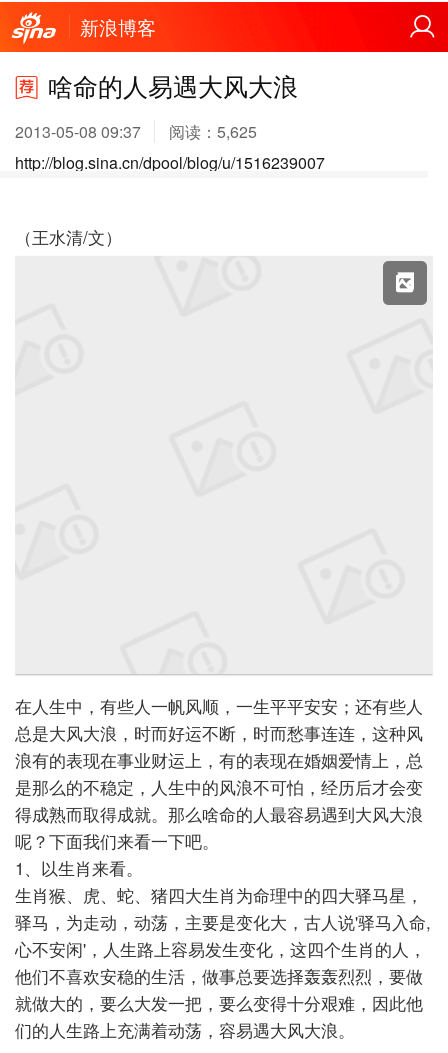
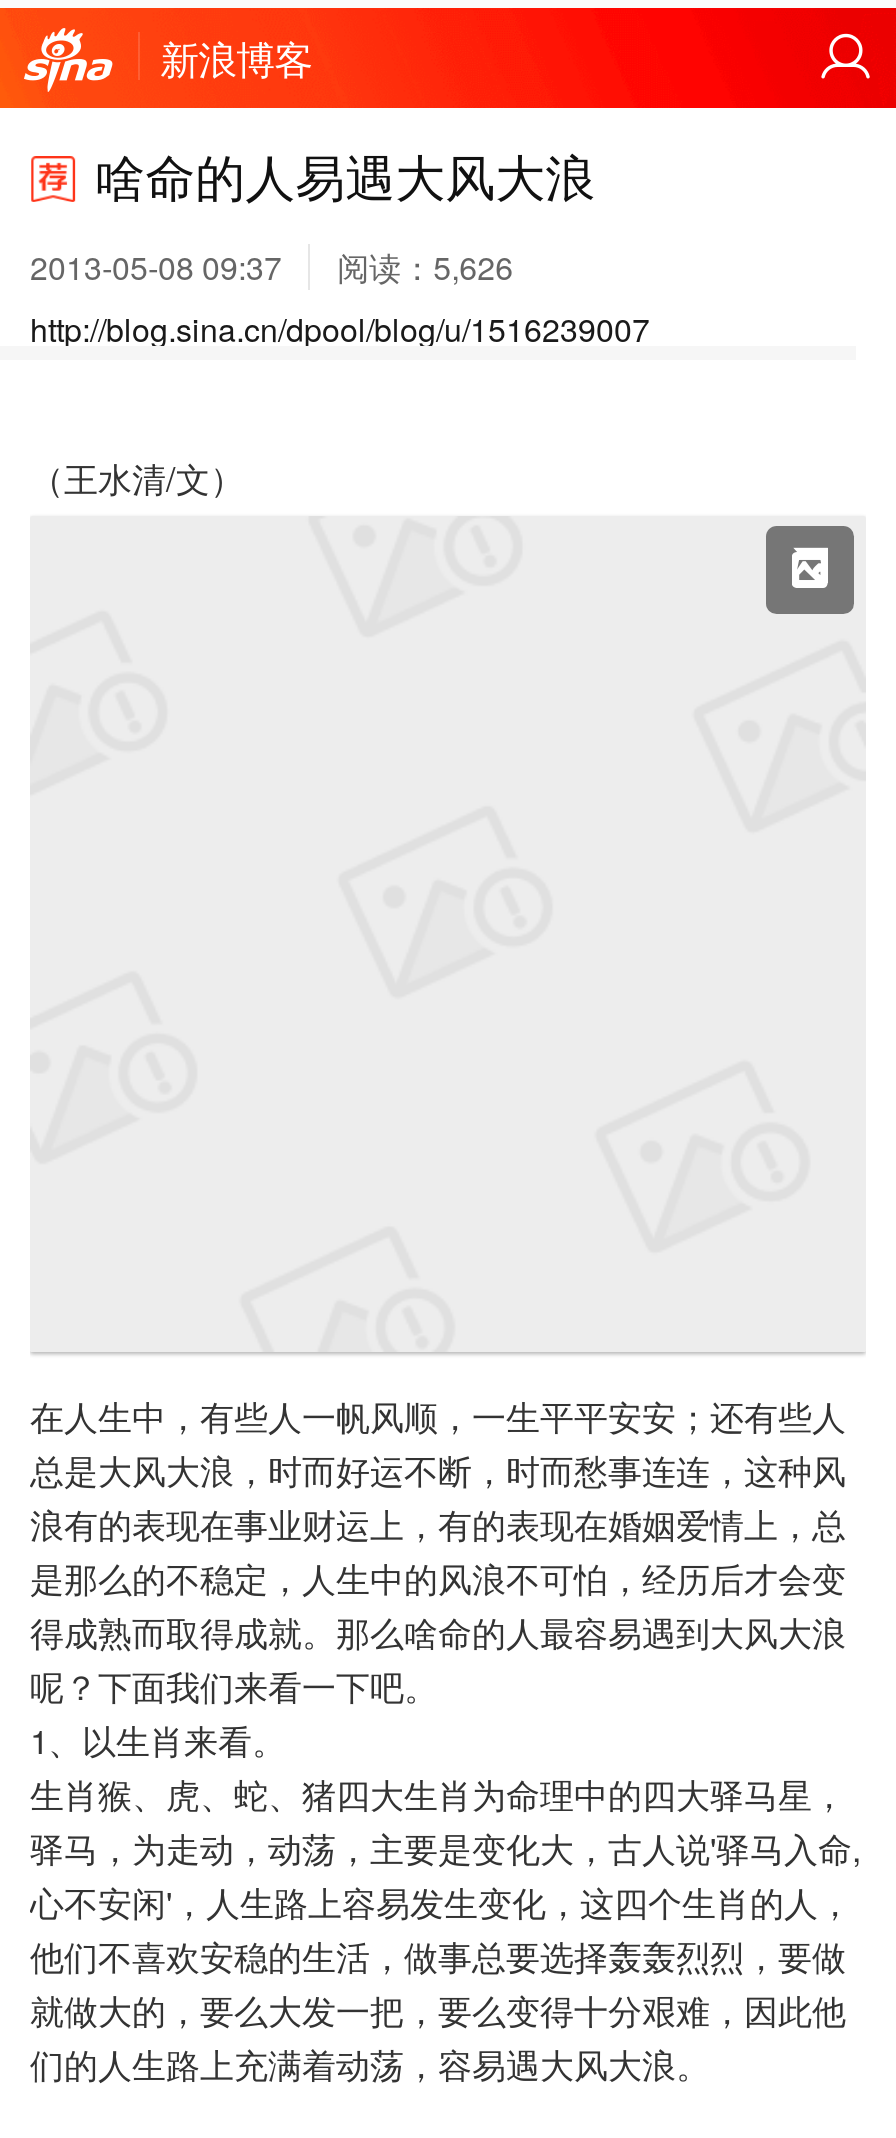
- 2013-05-08 09:37 阅读：5,625
+ 2013-05-08 09:37 阅读：5,626
